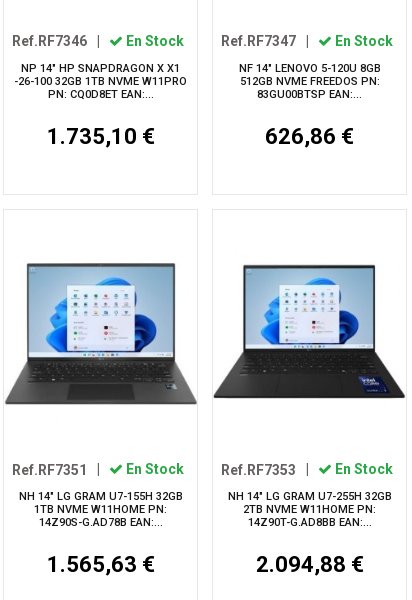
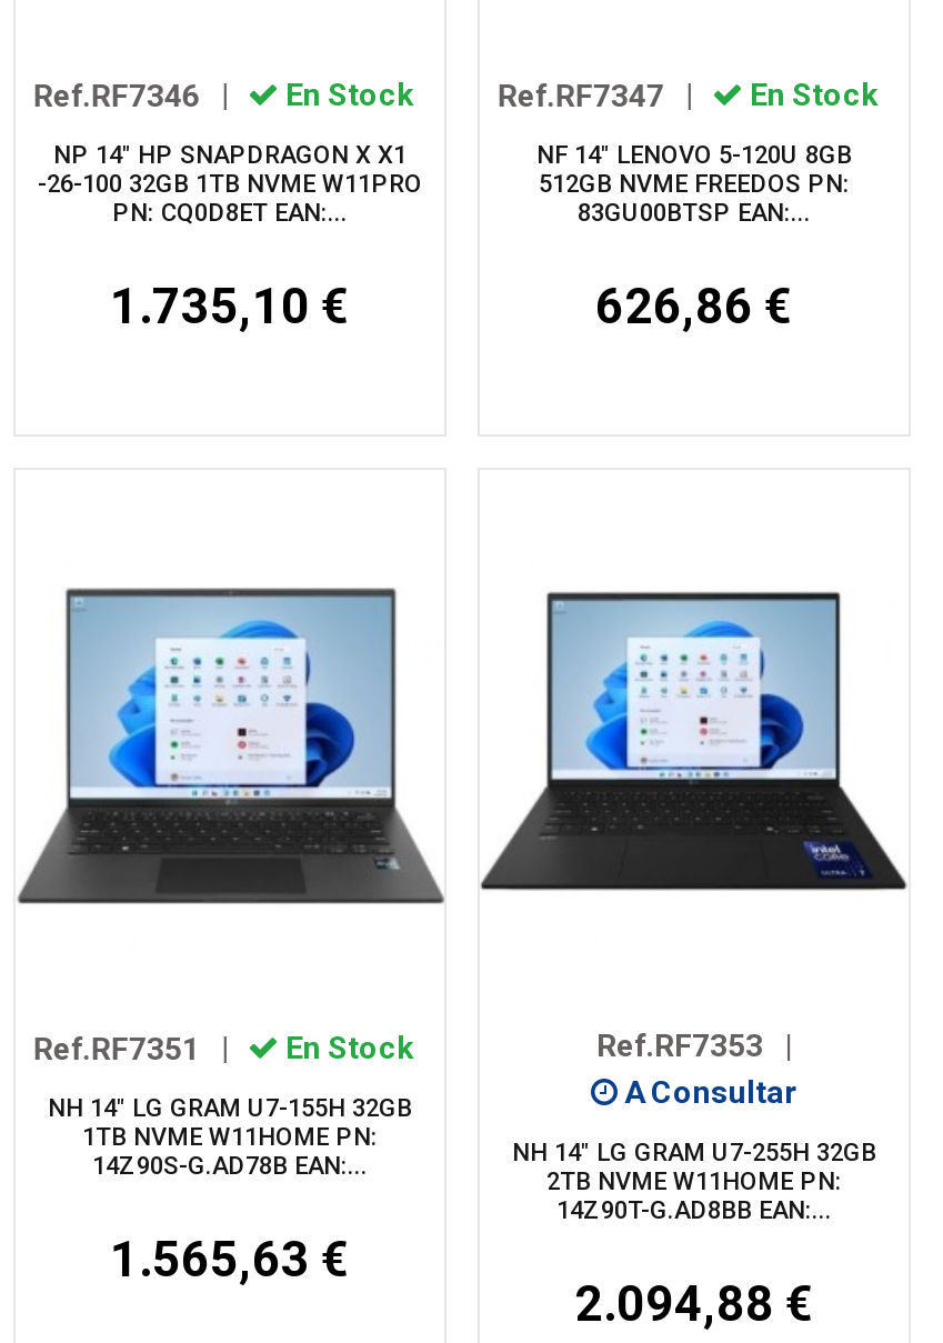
- En Stock
+ A Consultar
